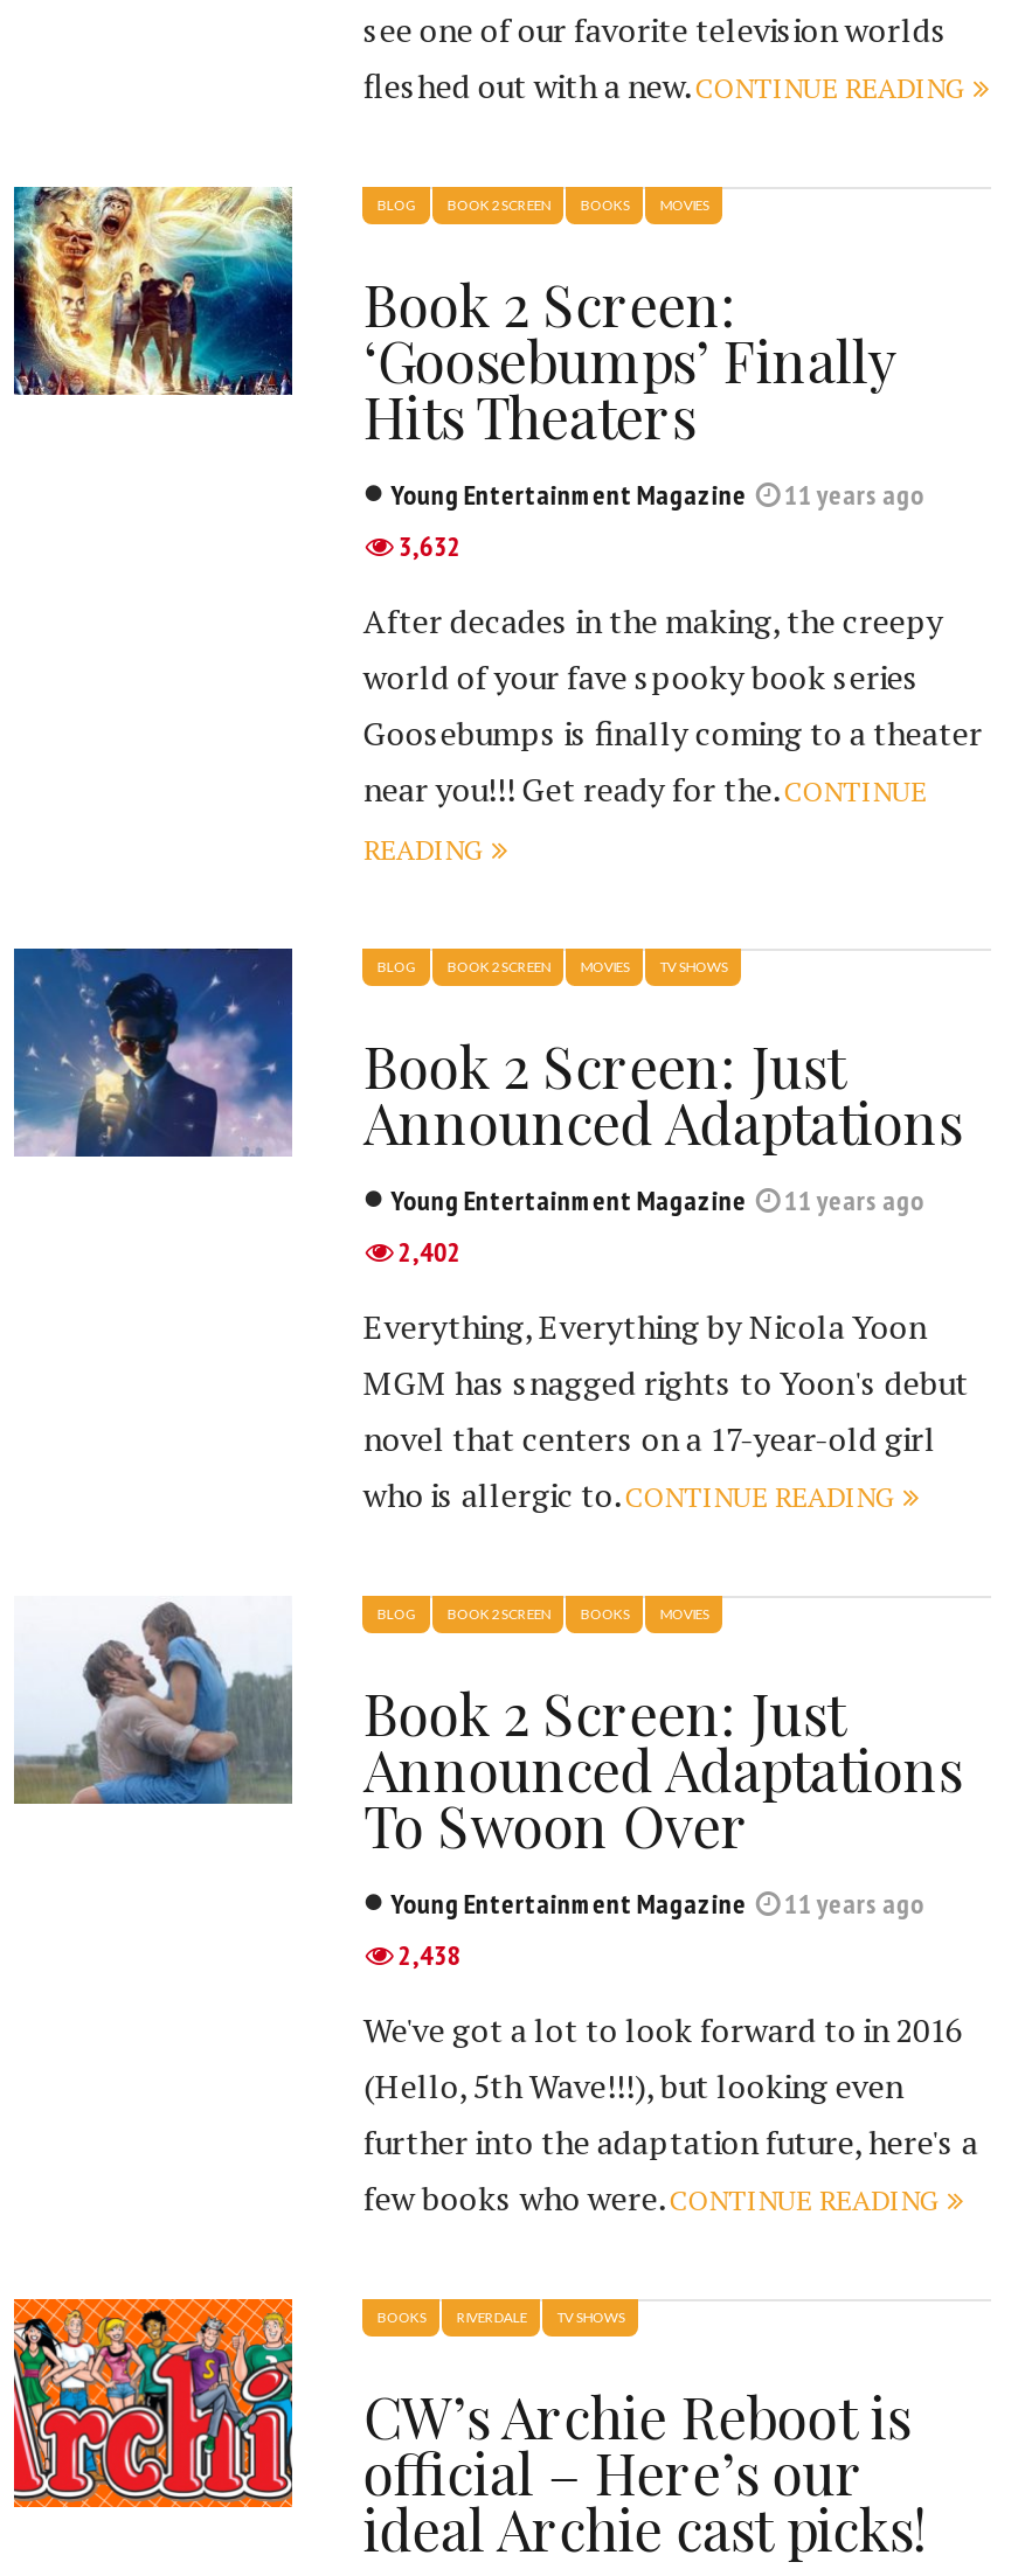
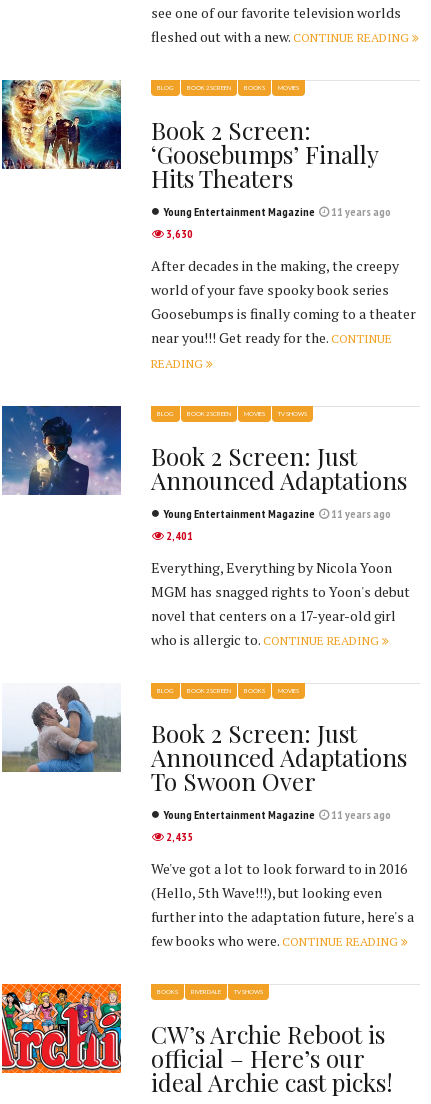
- 3,632
+ 3,630

- 2,402
+ 2,401

- 2,438
+ 2,435
